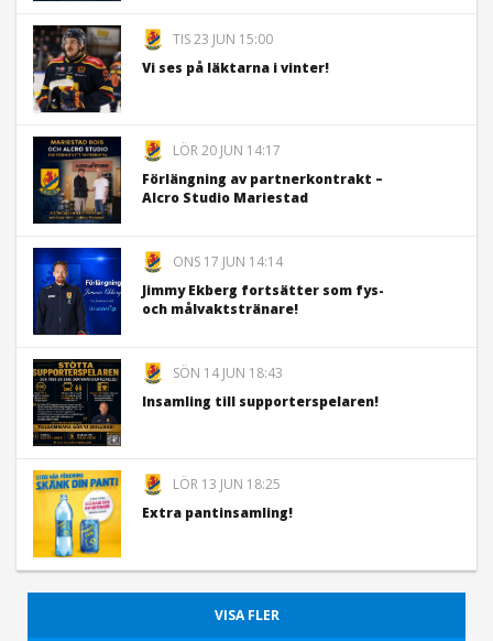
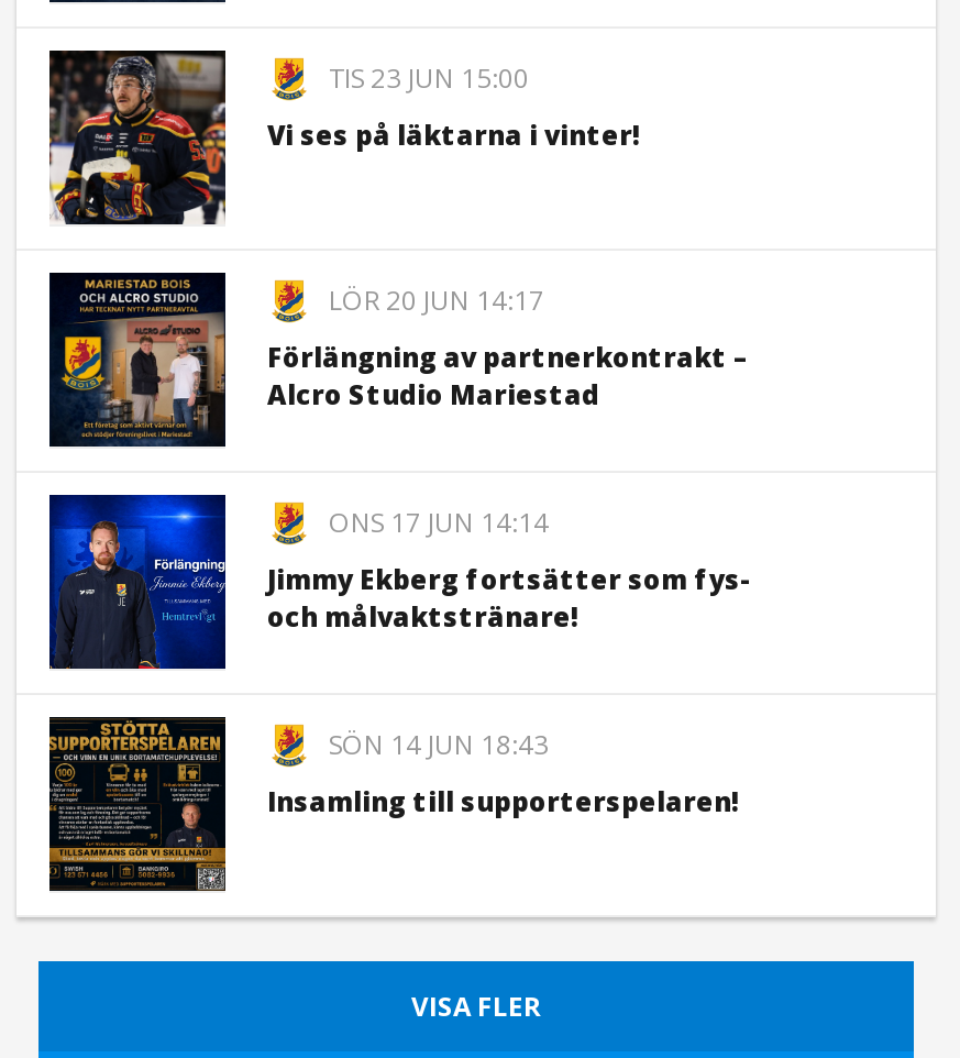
- [image]
- LÖR 13 JUN 18:25
- Extra pantinsamling!
